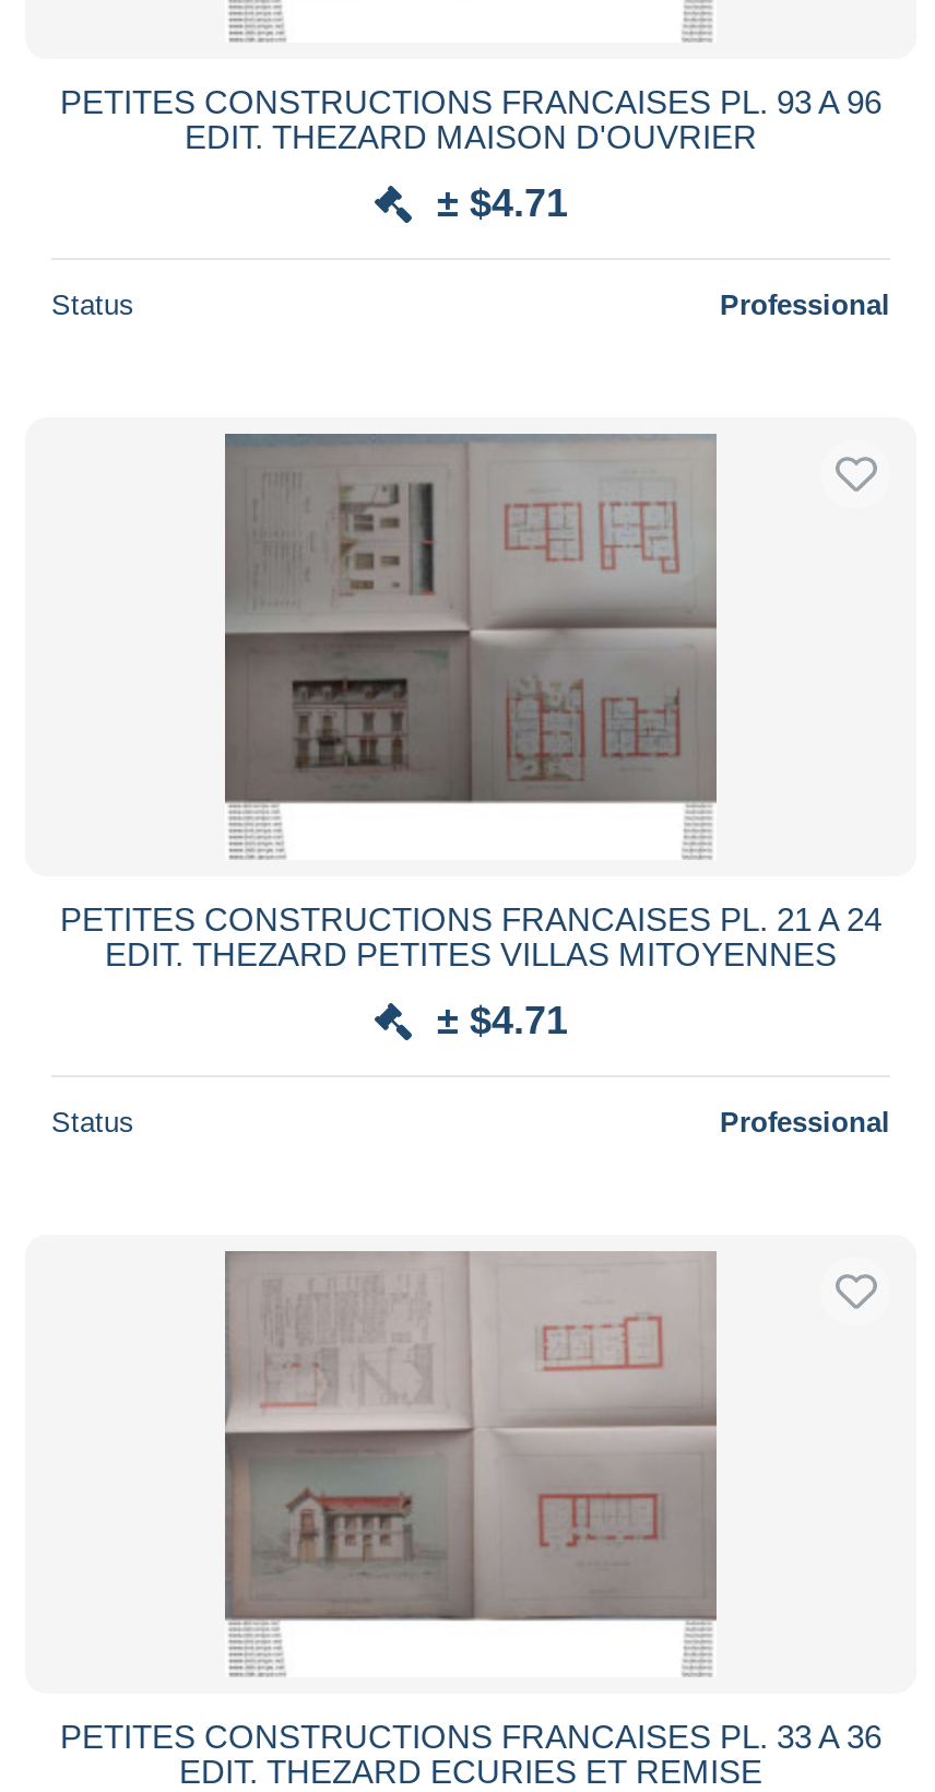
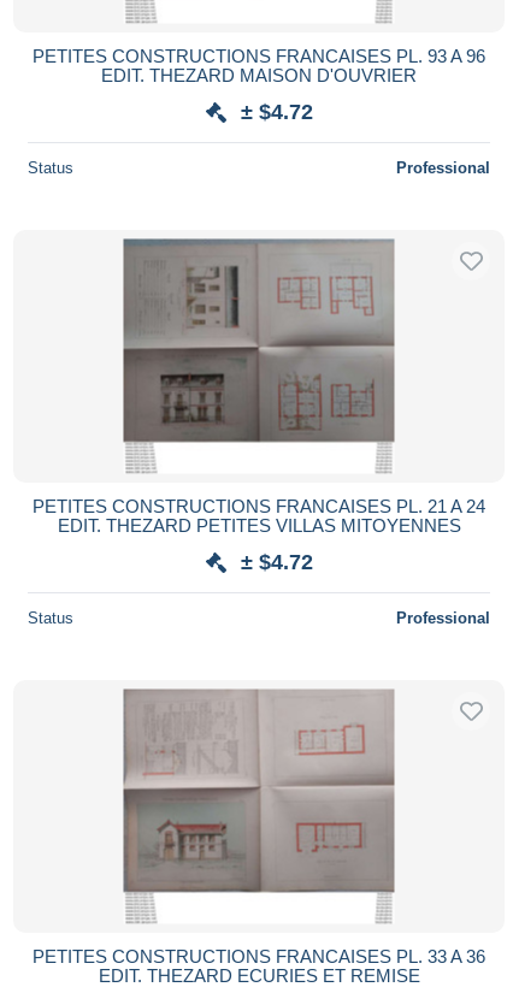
- ± $4.71
+ ± $4.72

- ± $4.71
+ ± $4.72
